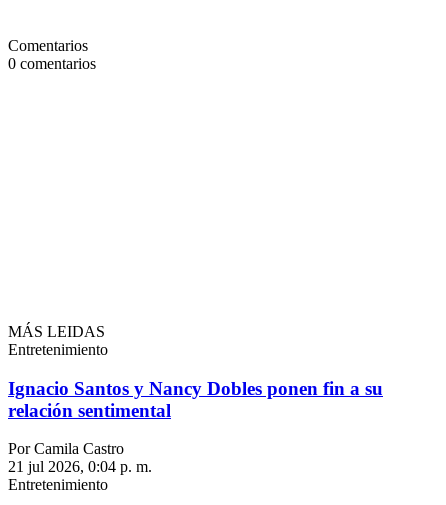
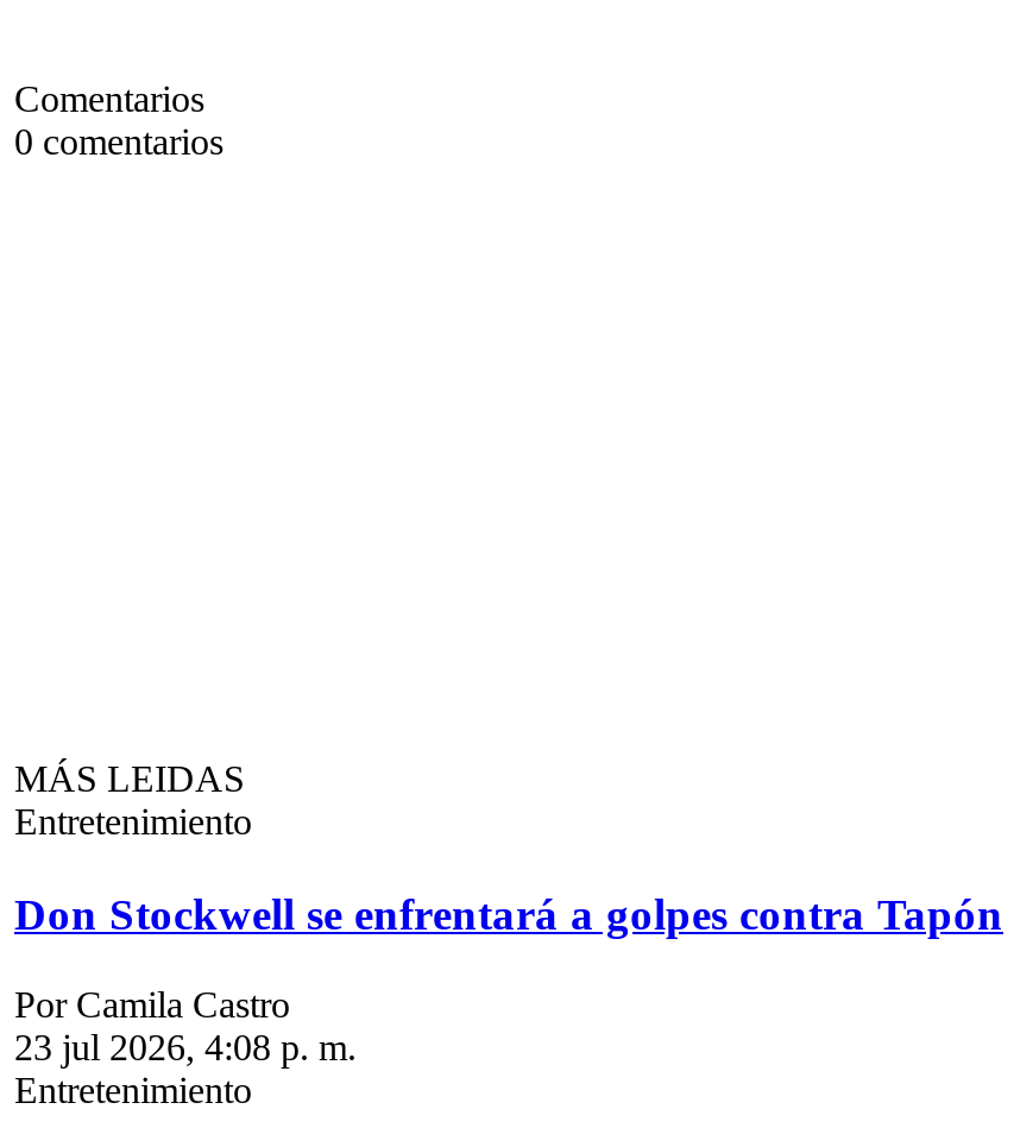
- Ignacio Santos y Nancy Dobles ponen fin a su
- relación sentimental
+ Don Stockwell se enfrentará a golpes contra Tapón

- 21 jul 2026, 0:04 p. m.
+ 23 jul 2026, 4:08 p. m.
